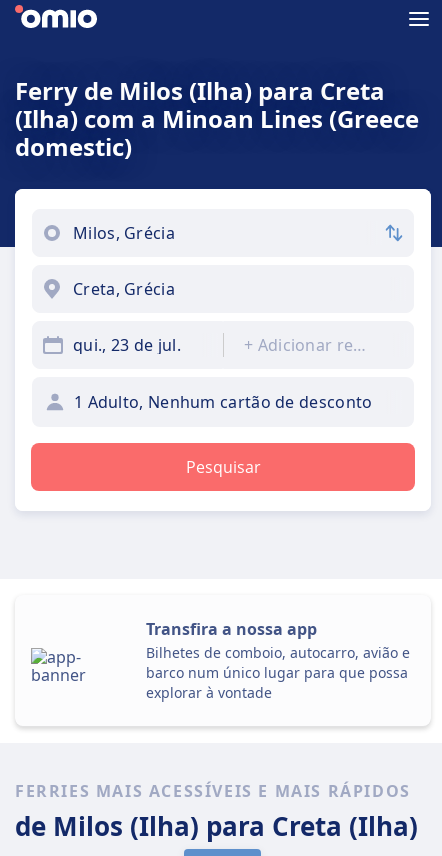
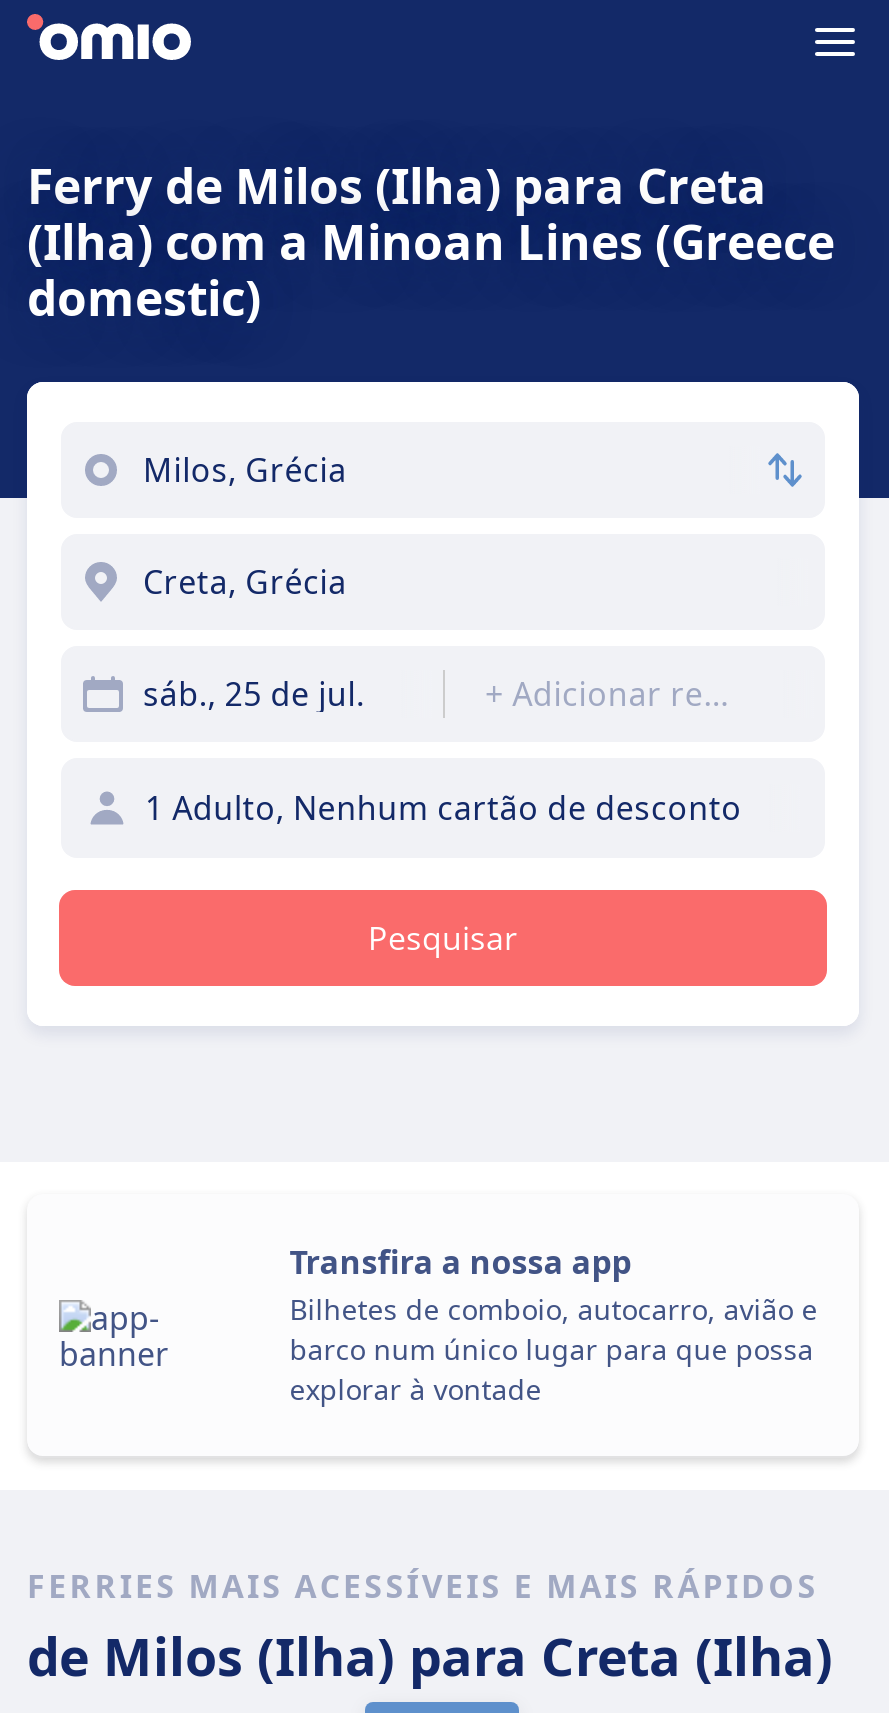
- qui., 23 de jul.
+ sáb., 25 de jul.
